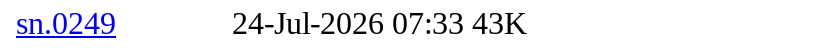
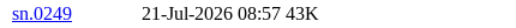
- 24-Jul-2026 07:33 43K
+ 21-Jul-2026 08:57 43K
